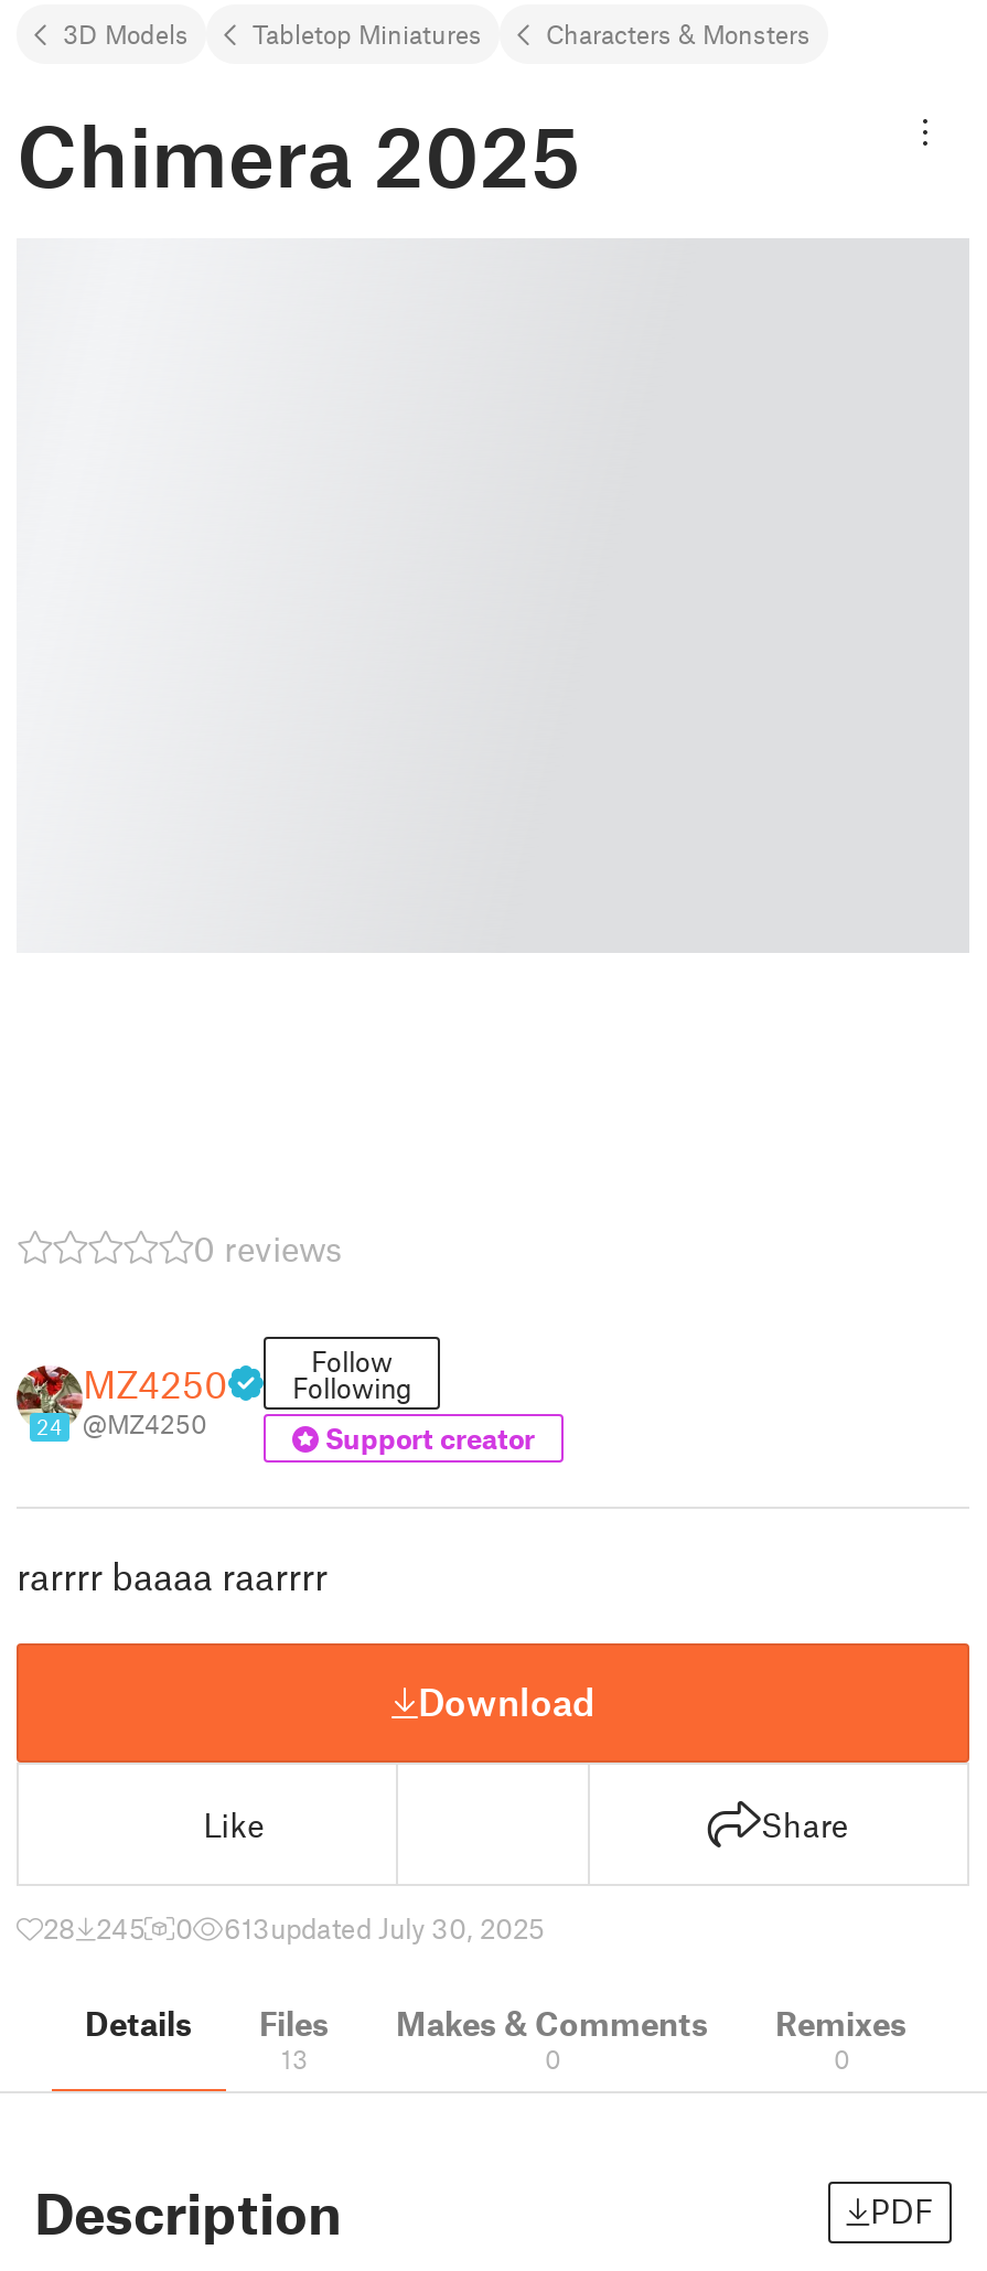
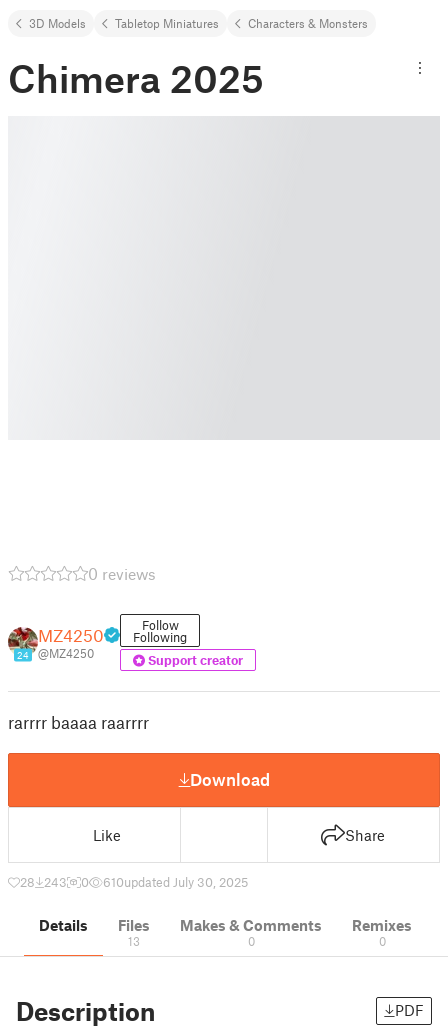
- 28 245
+ 28 243

- 613updated July 30, 2025
+ 610updated July 30, 2025
